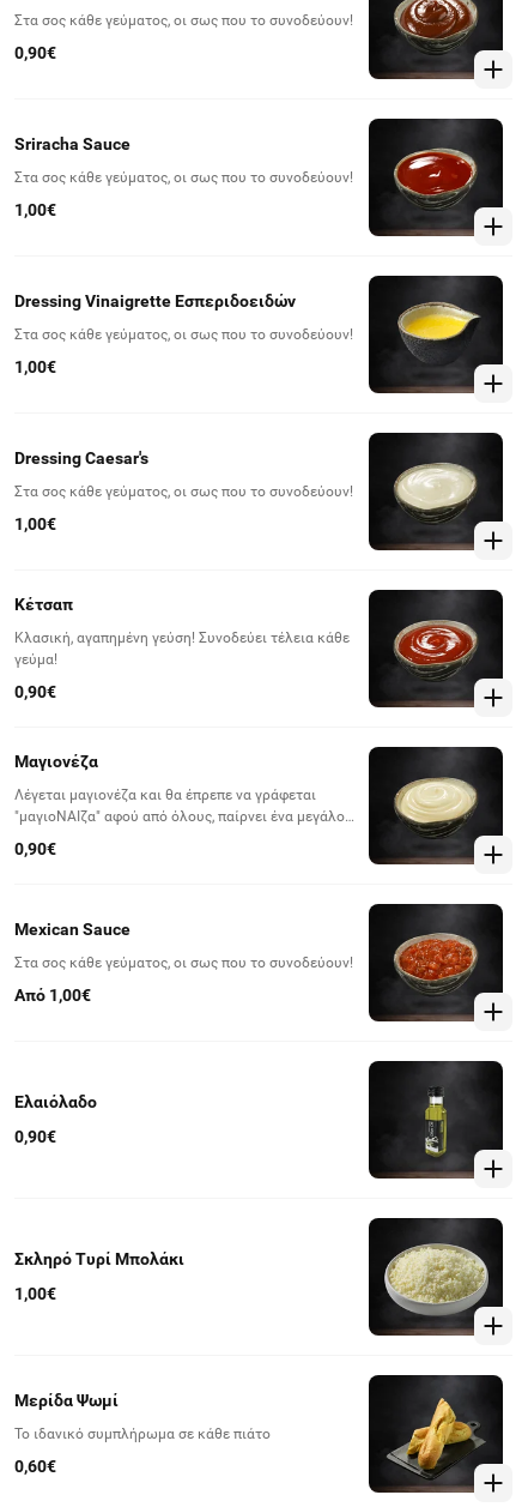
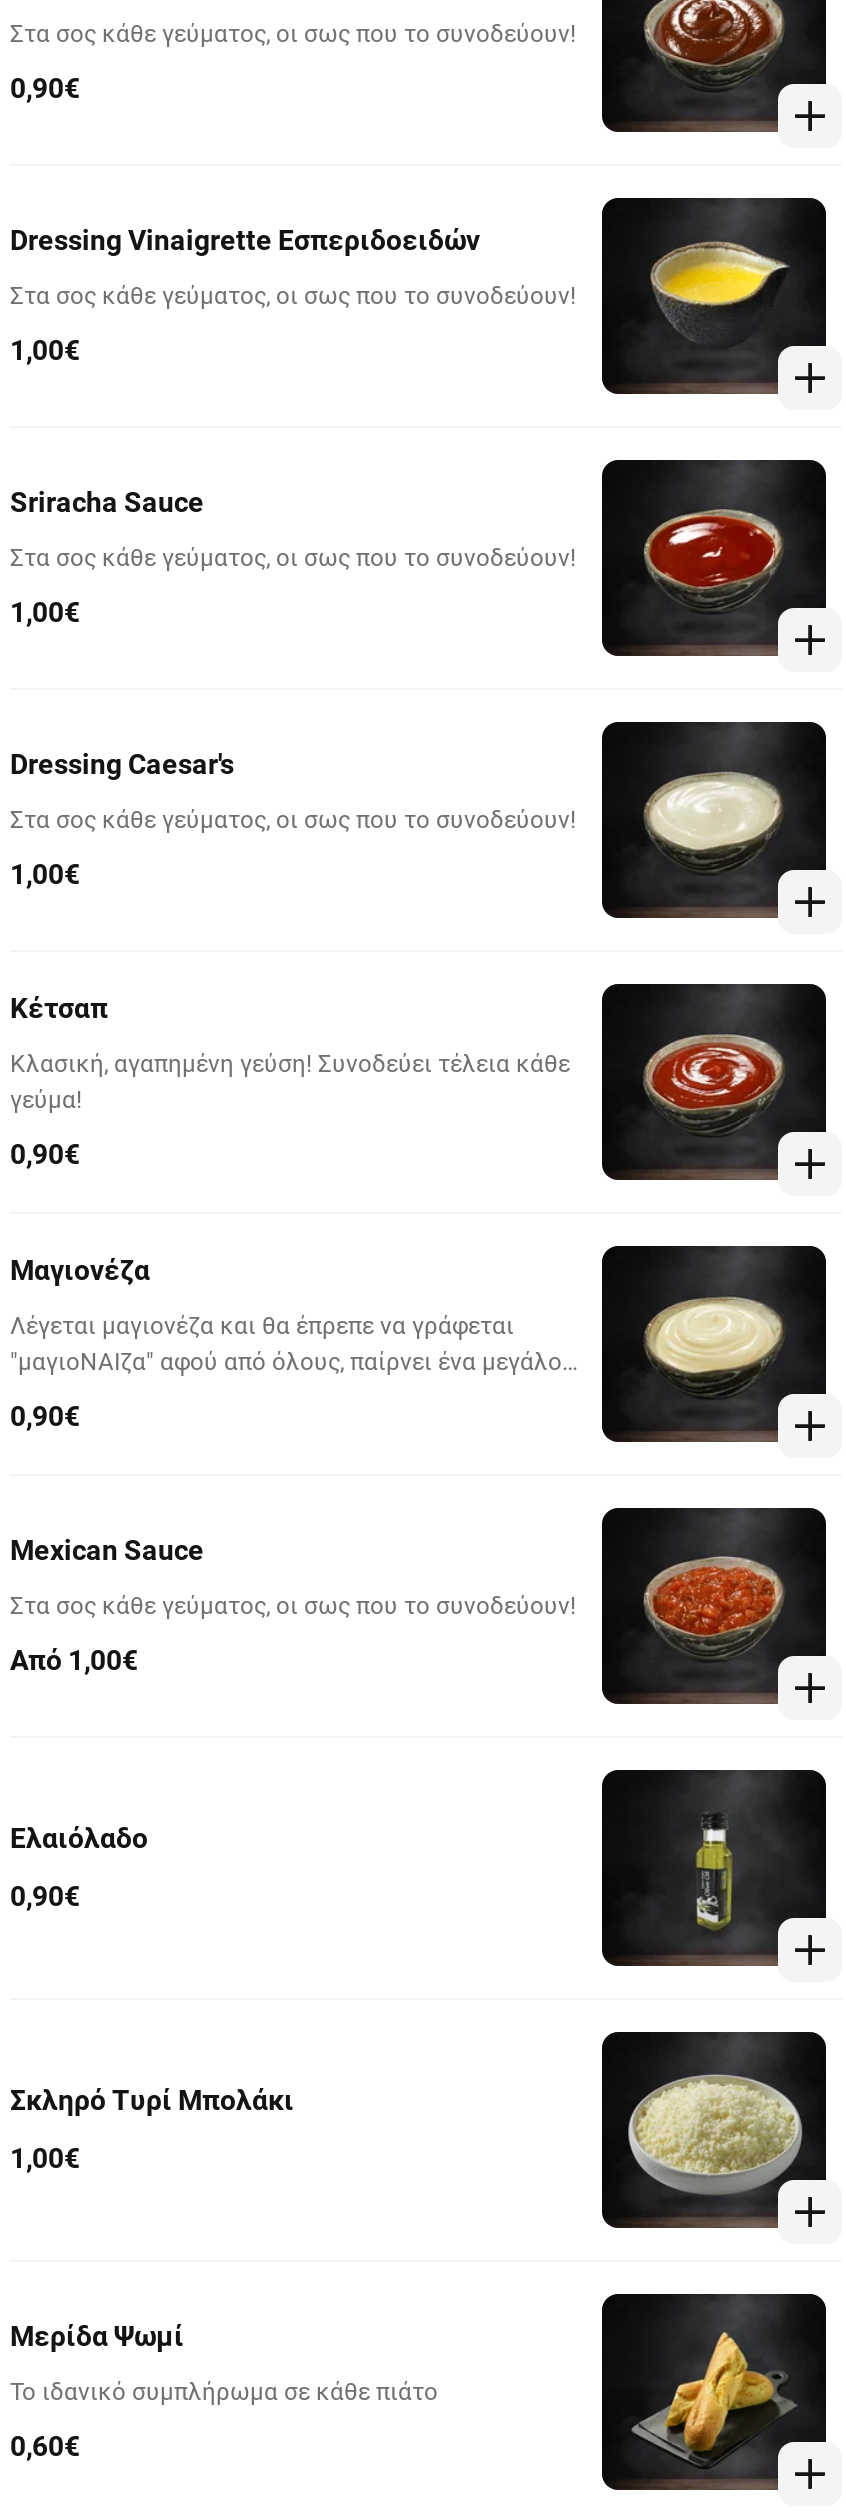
moved down: Sriracha Sauce

moved down: [image]

moved up: Dressing Vinaigrette Εσπεριδοειδών

moved up: [image]
